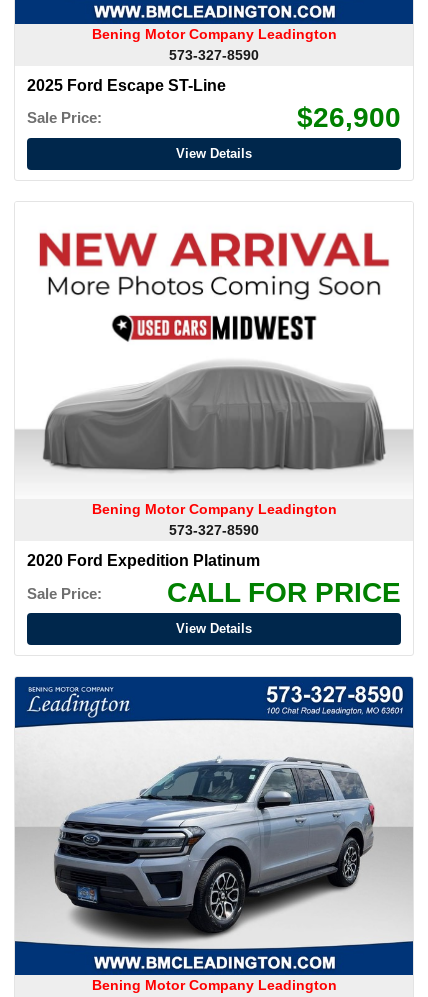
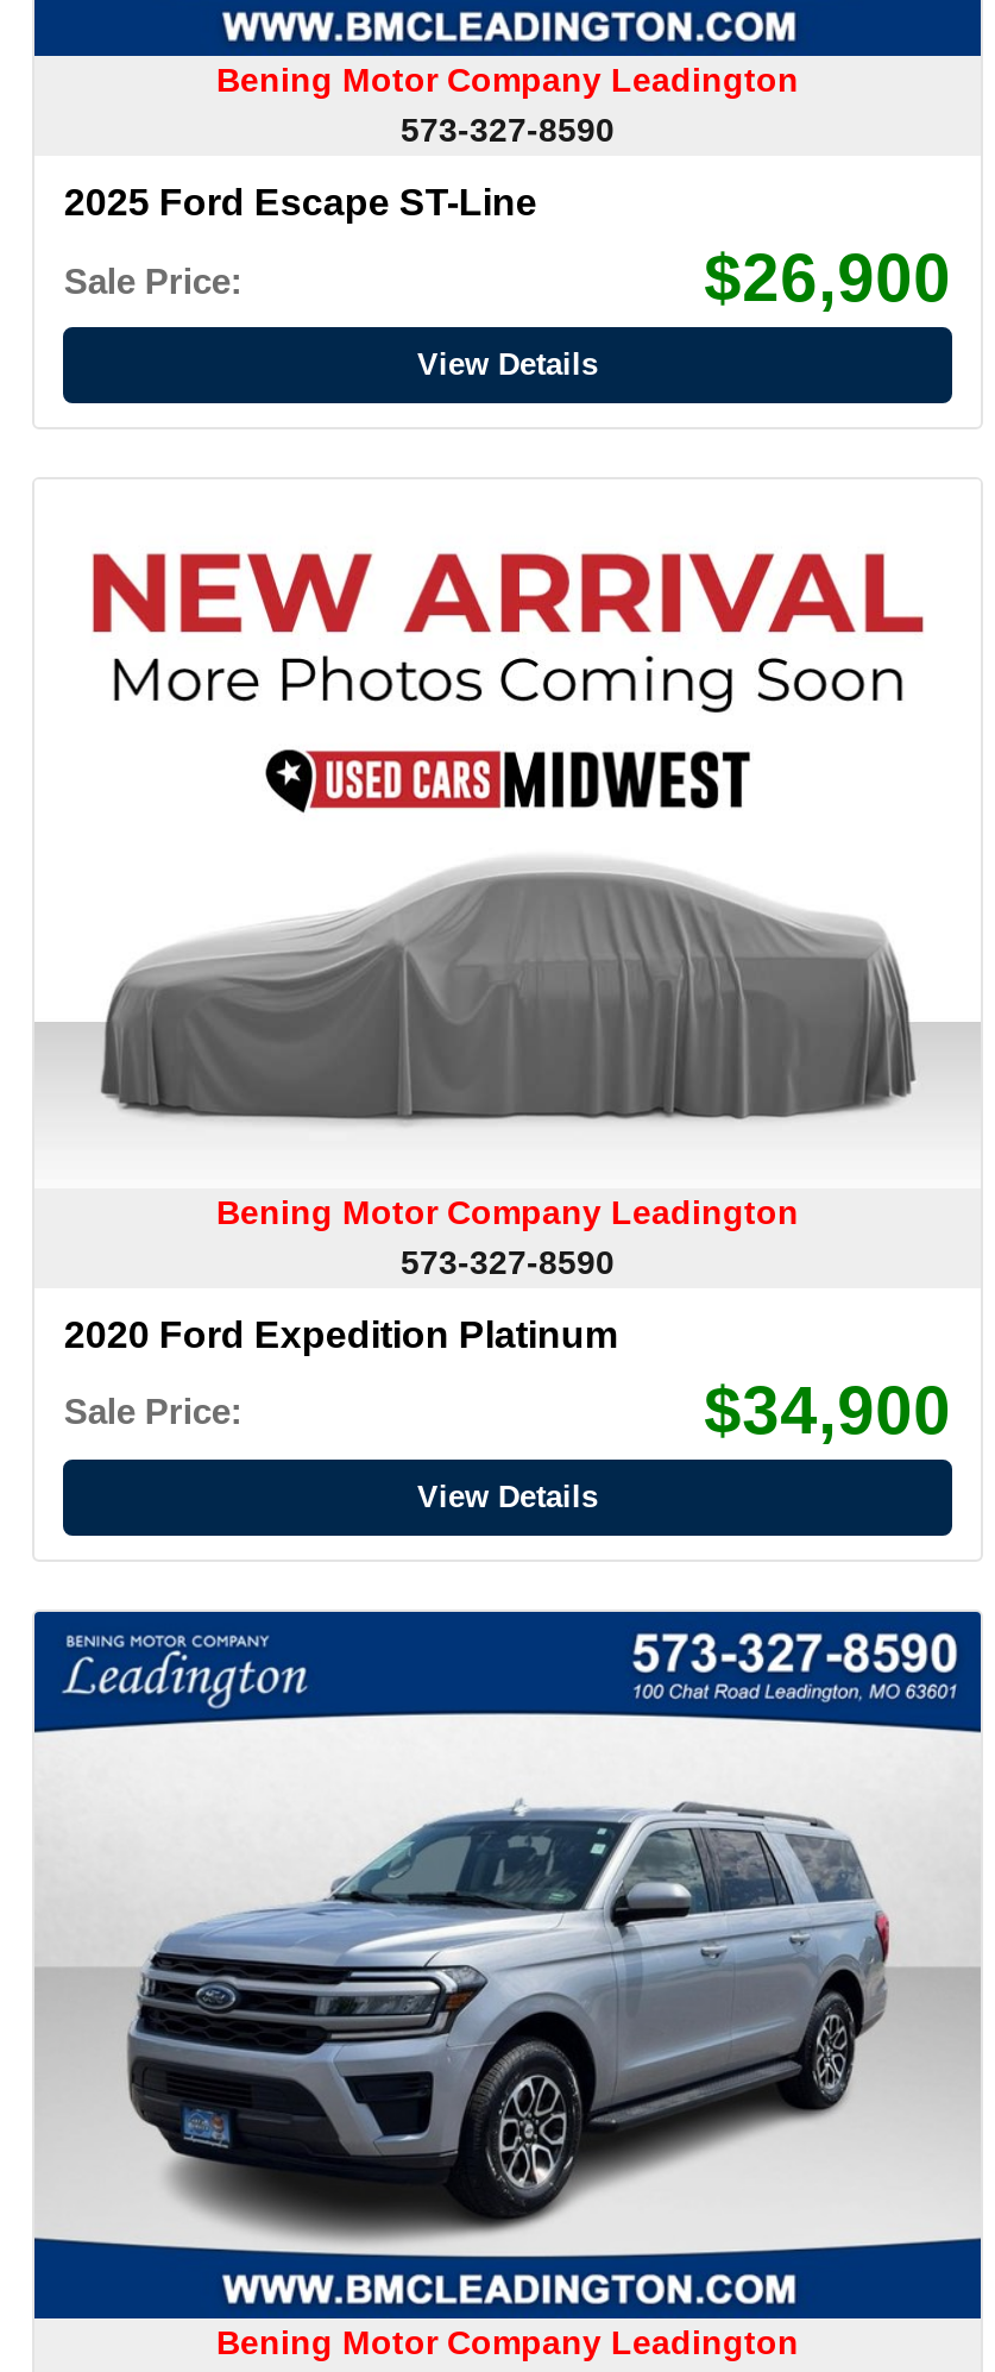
- CALL FOR PRICE
+ $34,900
